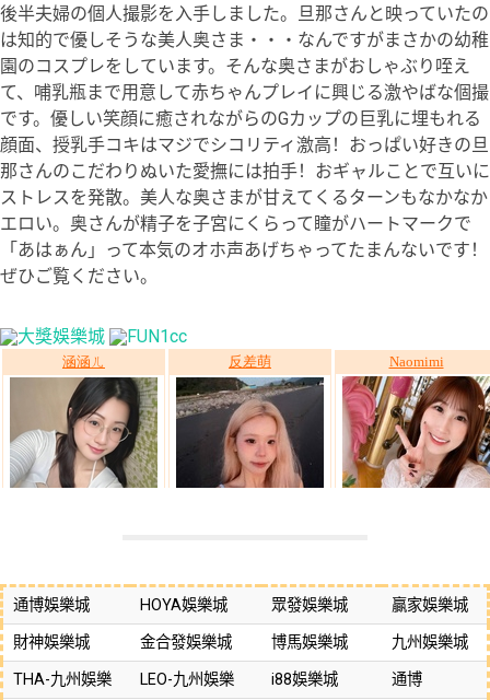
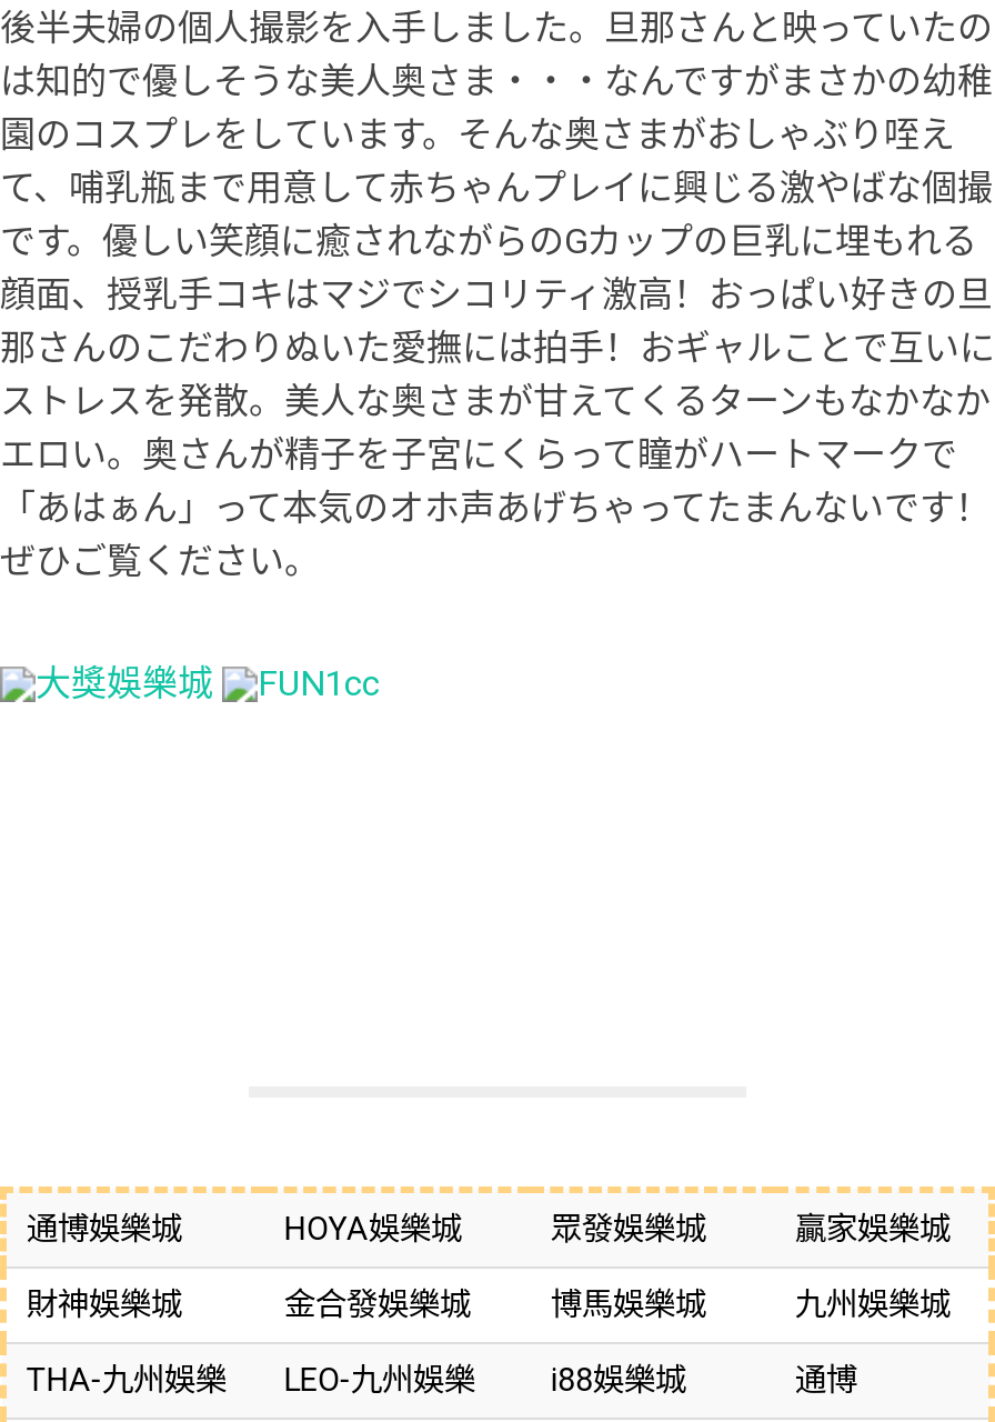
- [image]
